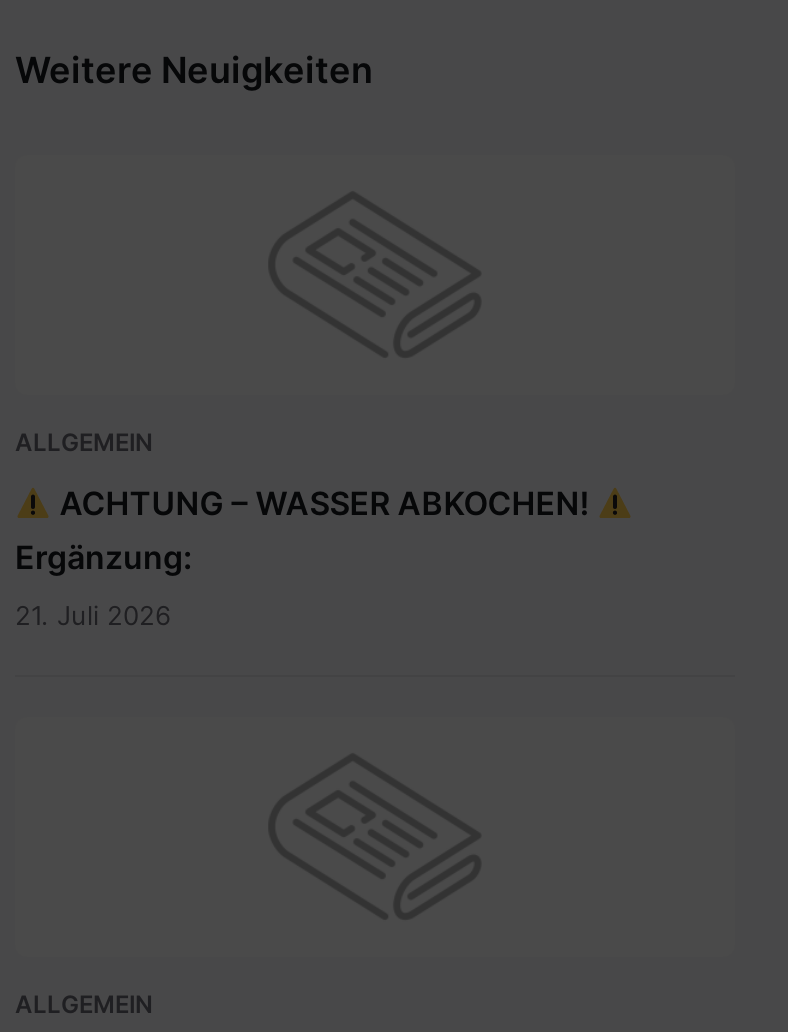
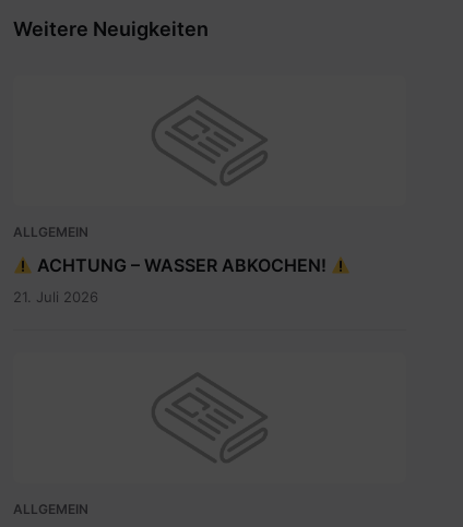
- Ergänzung:
